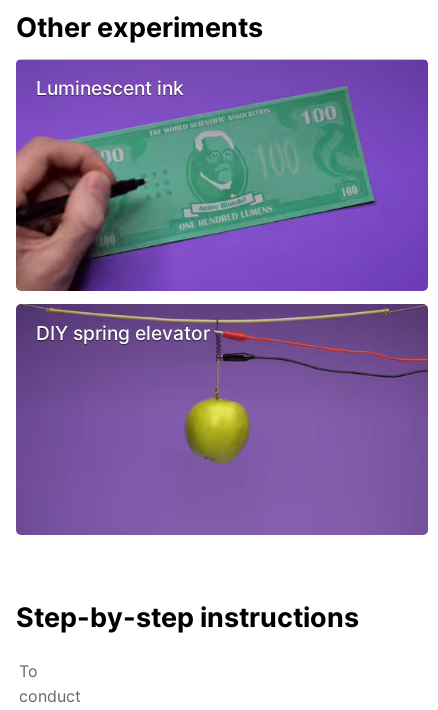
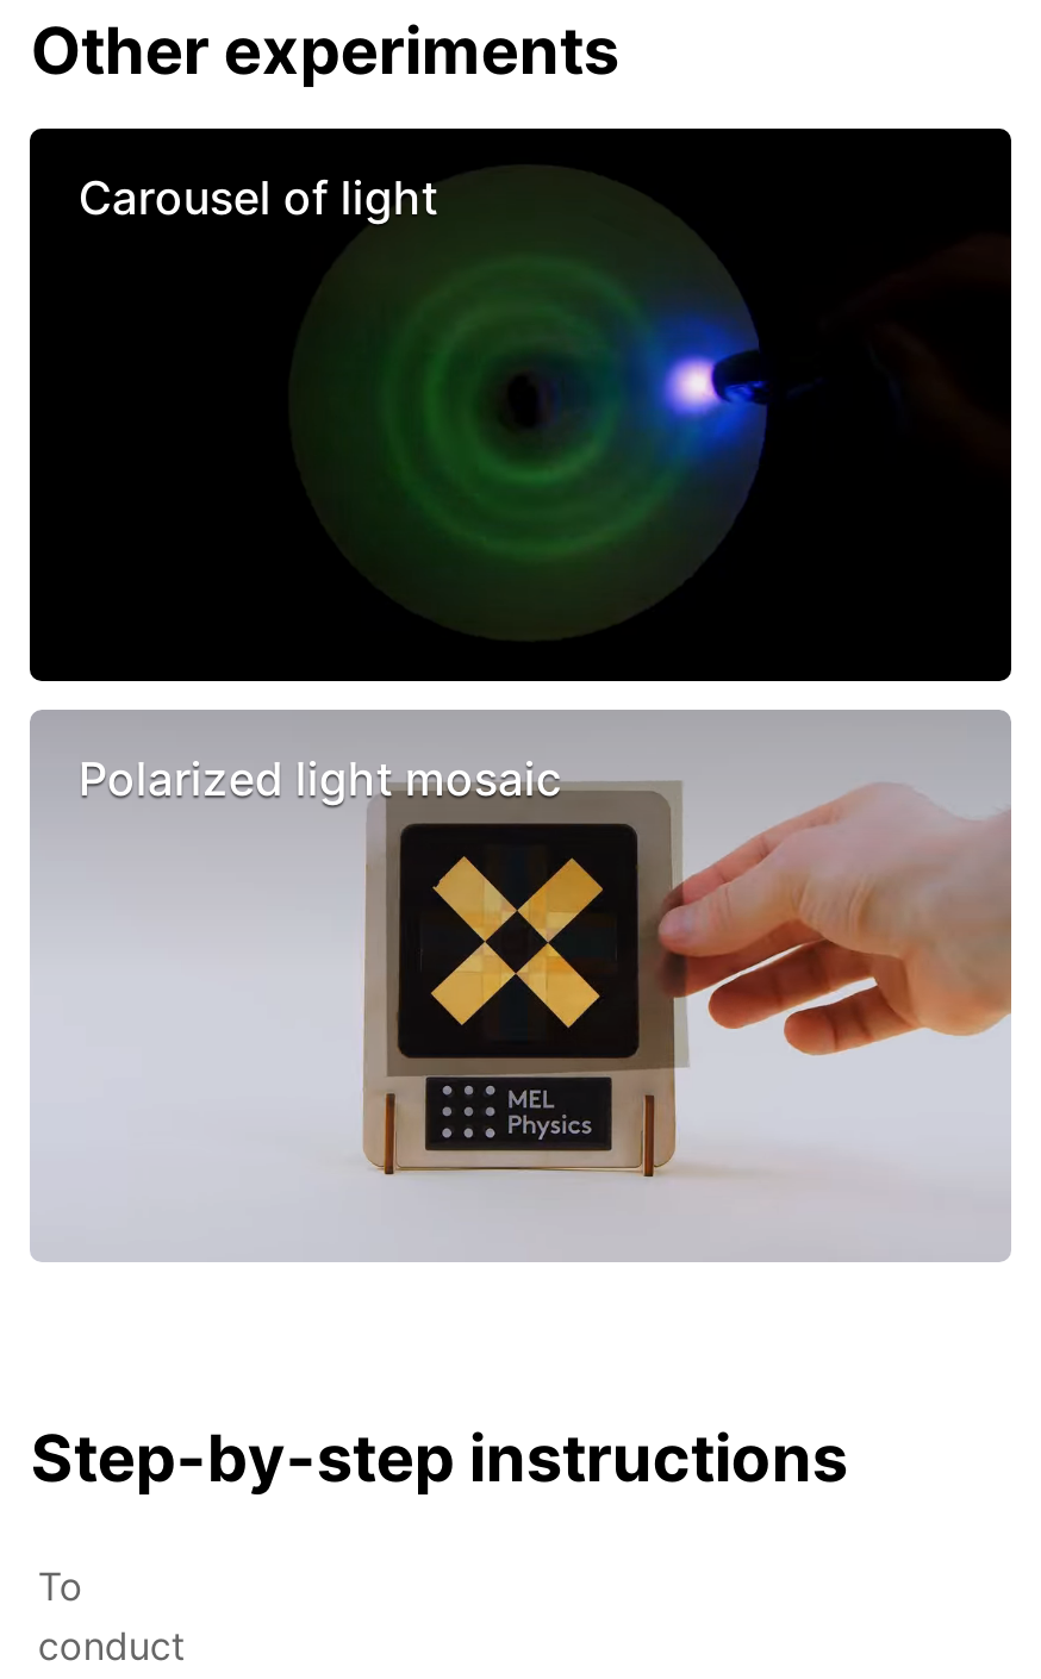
- [image]
- Luminescent ink
+ [image]
+ Carousel of light

- [image]
- DIY spring elevator
+ [image]
+ Polarized light mosaic
